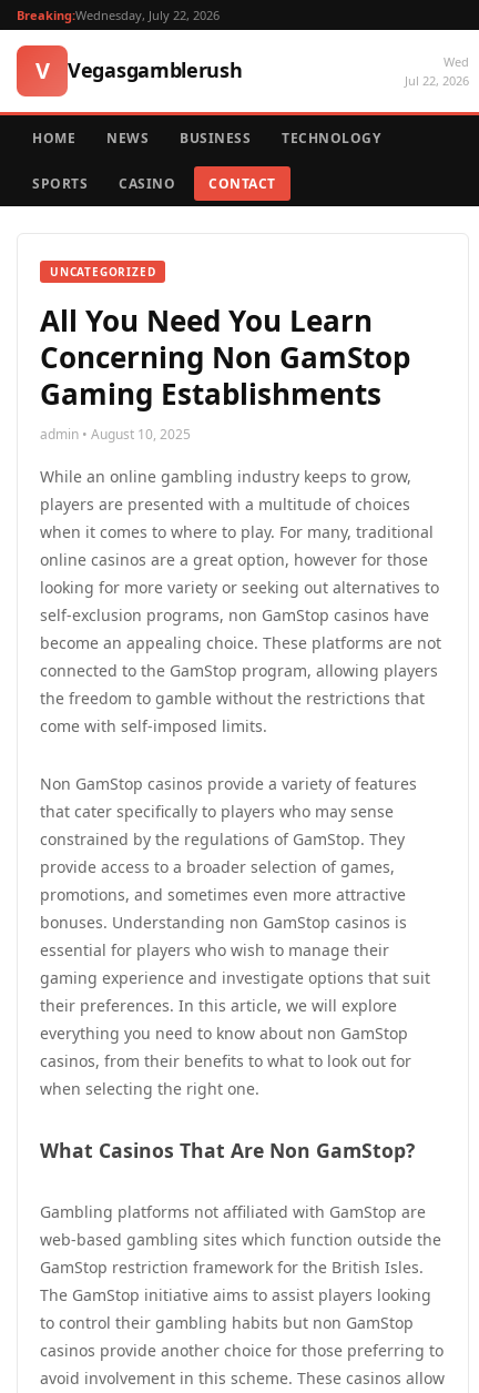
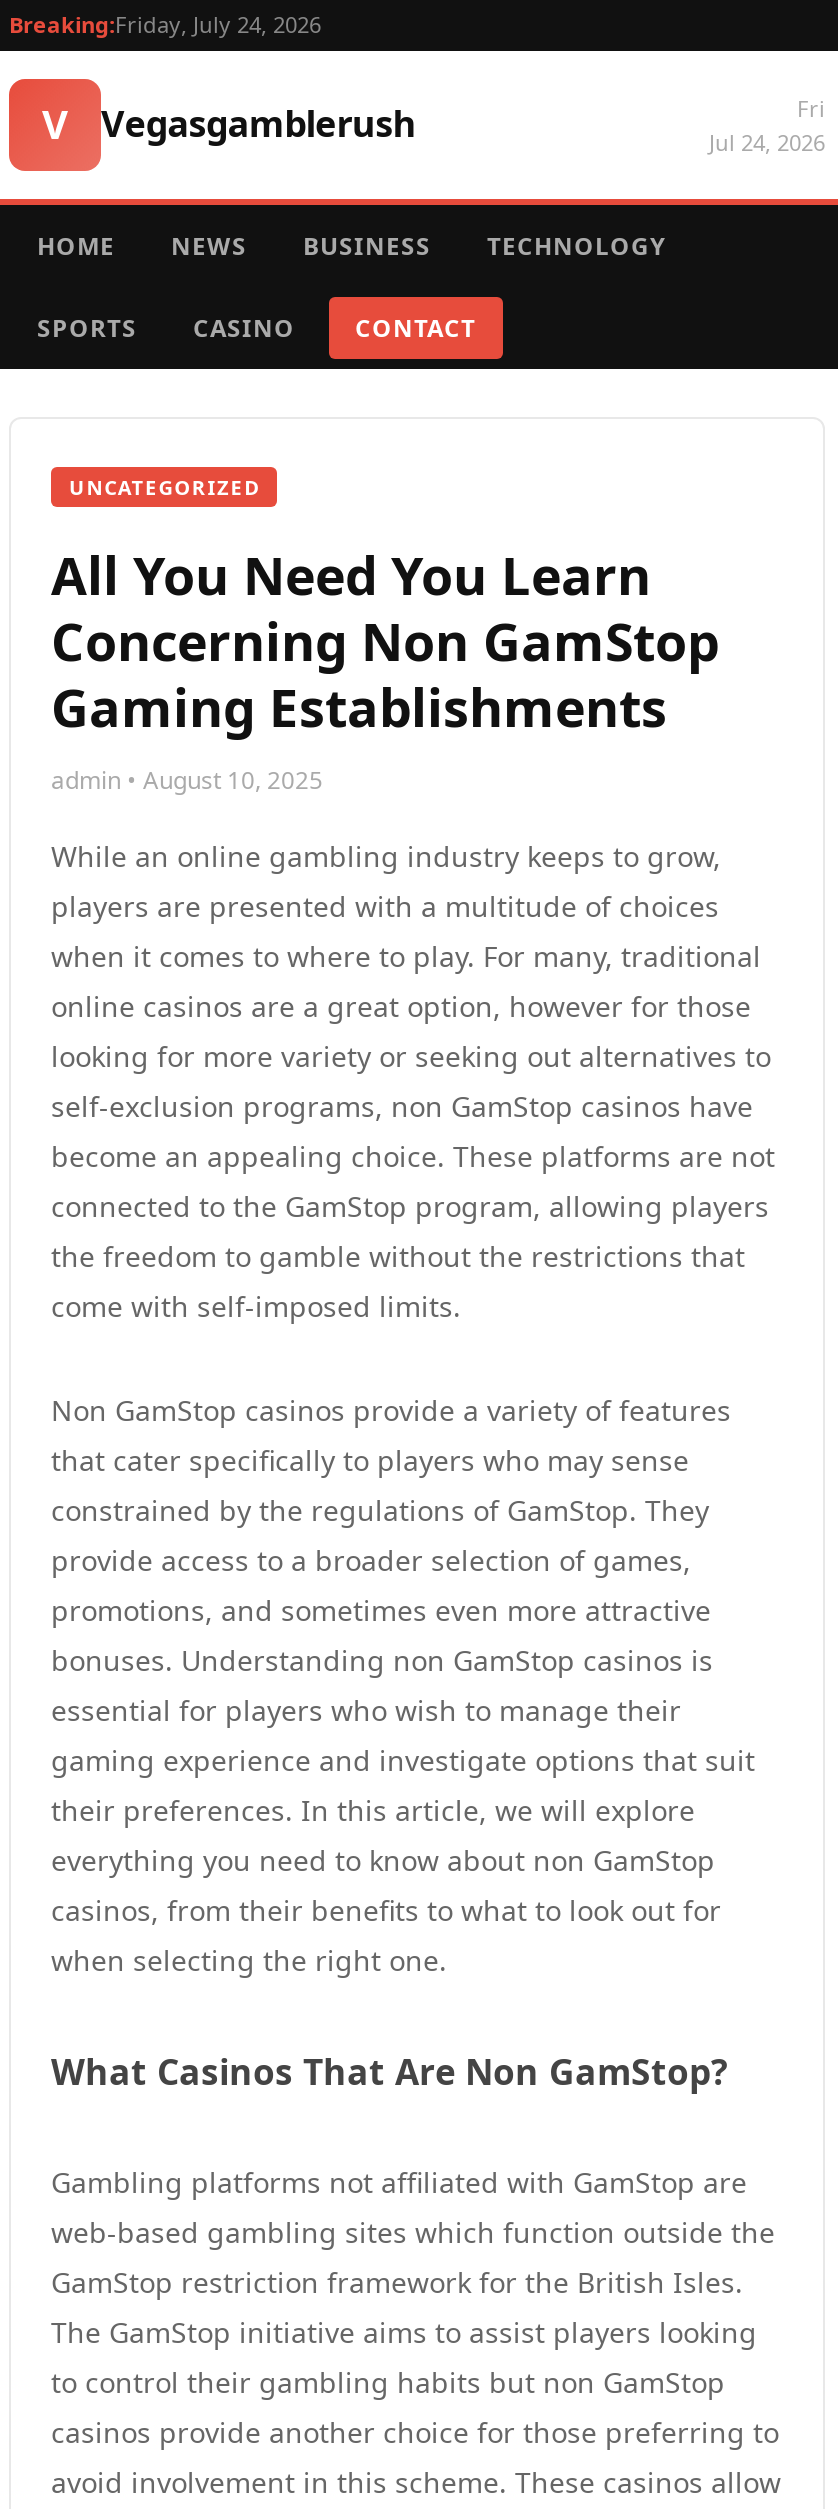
- Breaking:Wednesday, July 22, 2026
+ Breaking:Friday, July 24, 2026

- Wed
- Jul 22, 2026
+ Fri
+ Jul 24, 2026
